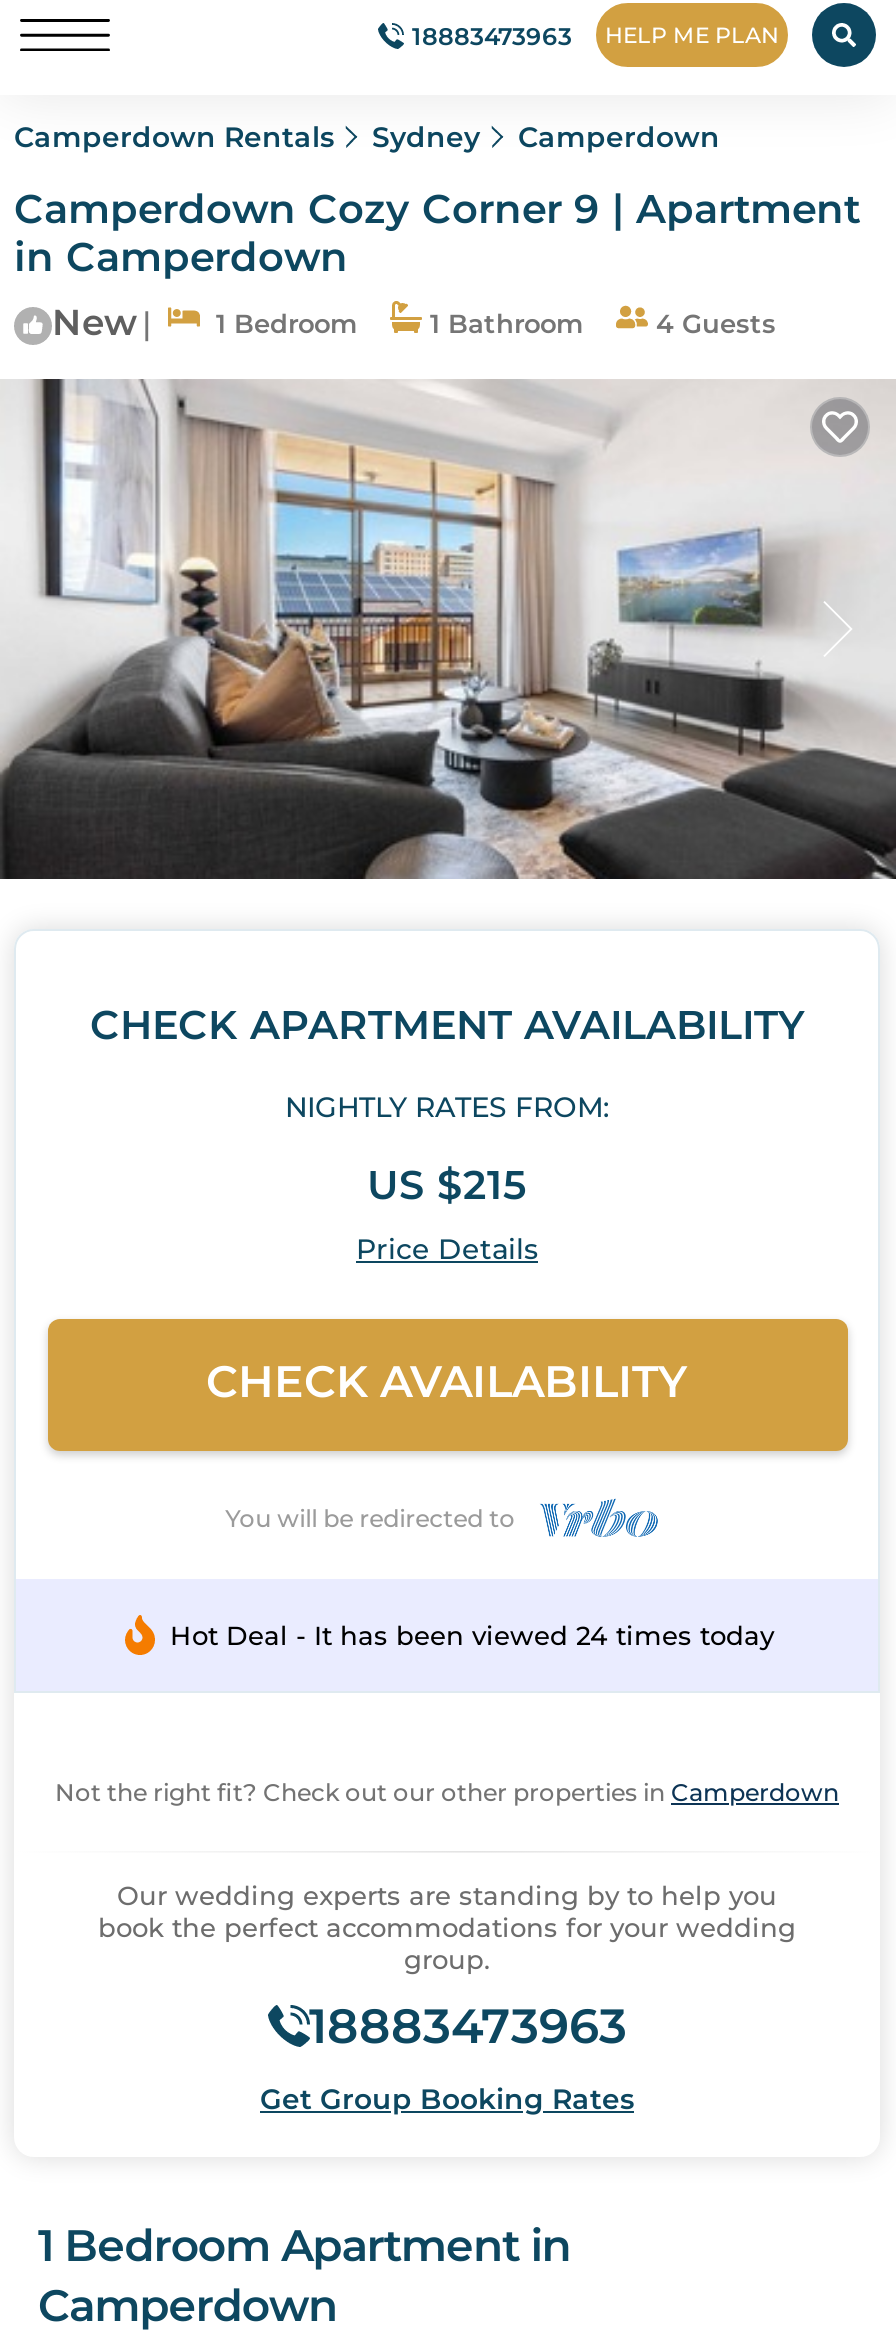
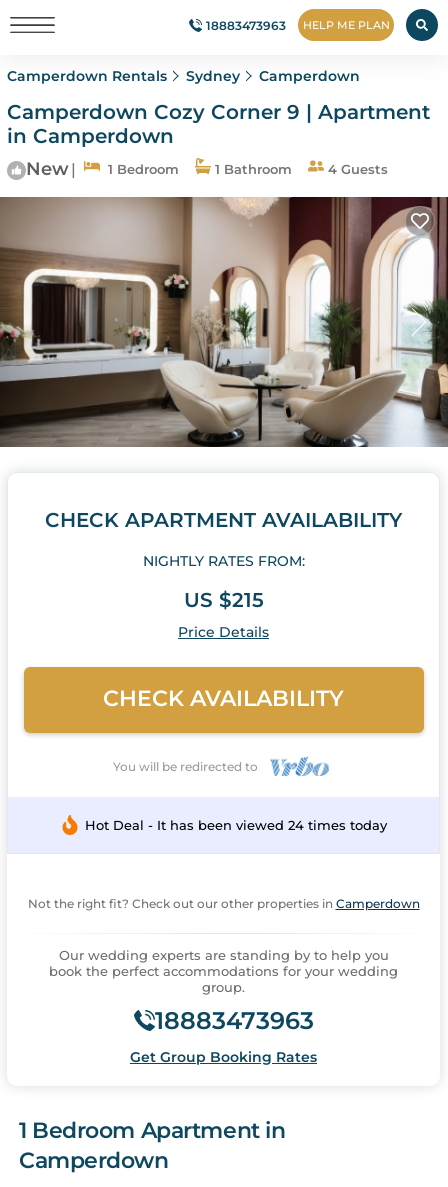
- [image]
+ [image]
